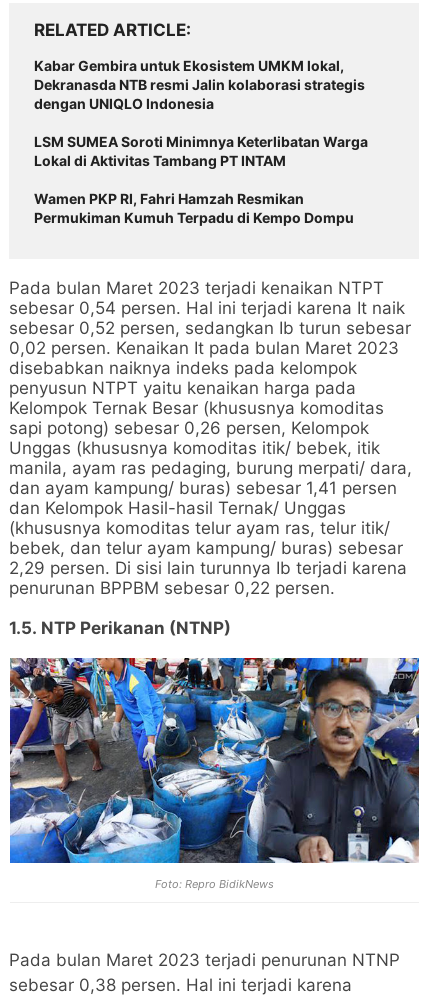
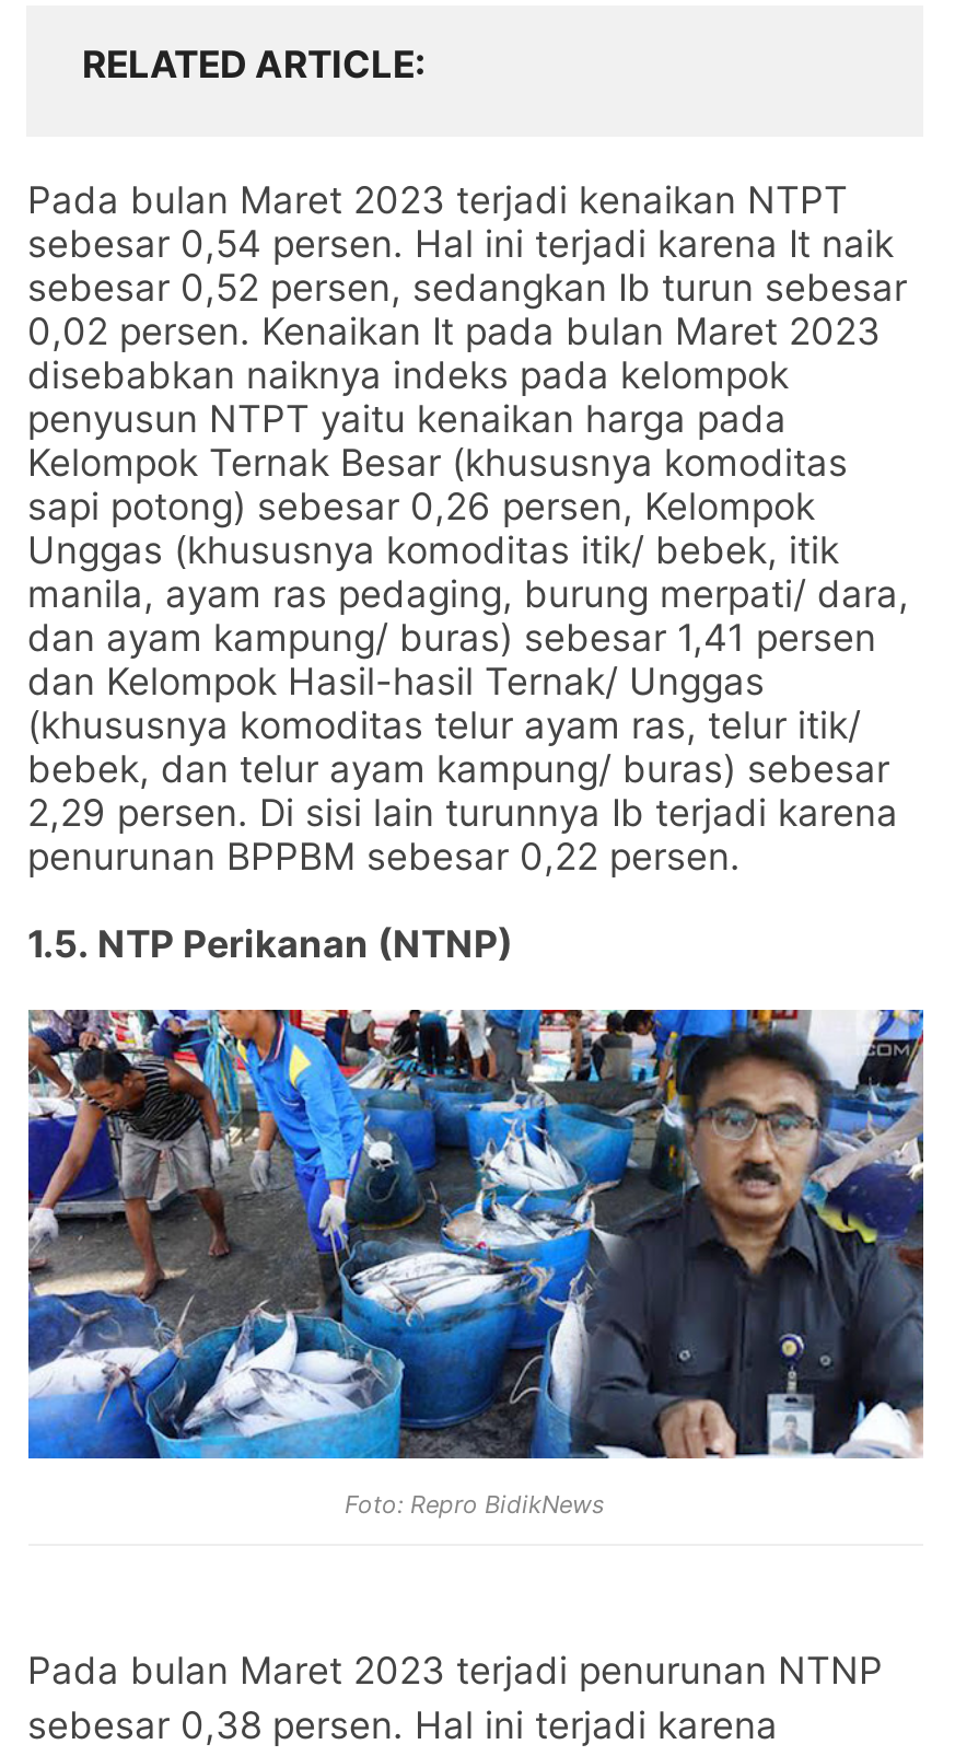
- Kabar Gembira untuk Ekosistem UMKM lokal,
- Dekranasda NTB resmi Jalin kolaborasi strategis
- dengan UNIQLO Indonesia
- LSM SUMEA Soroti Minimnya Keterlibatan Warga
- Lokal di Aktivitas Tambang PT INTAM
- Wamen PKP RI, Fahri Hamzah Resmikan
- Permukiman Kumuh Terpadu di Kempo Dompu
